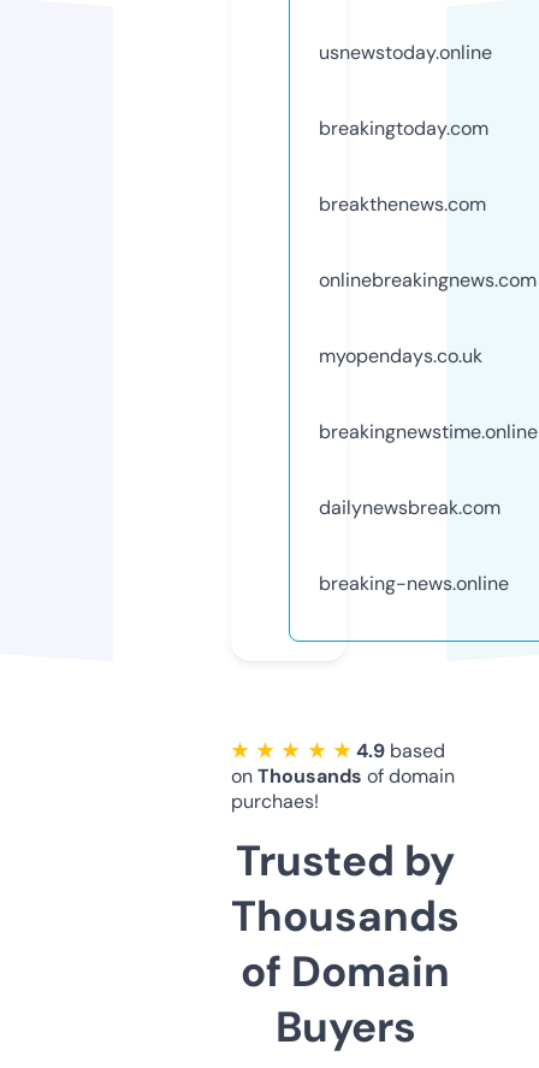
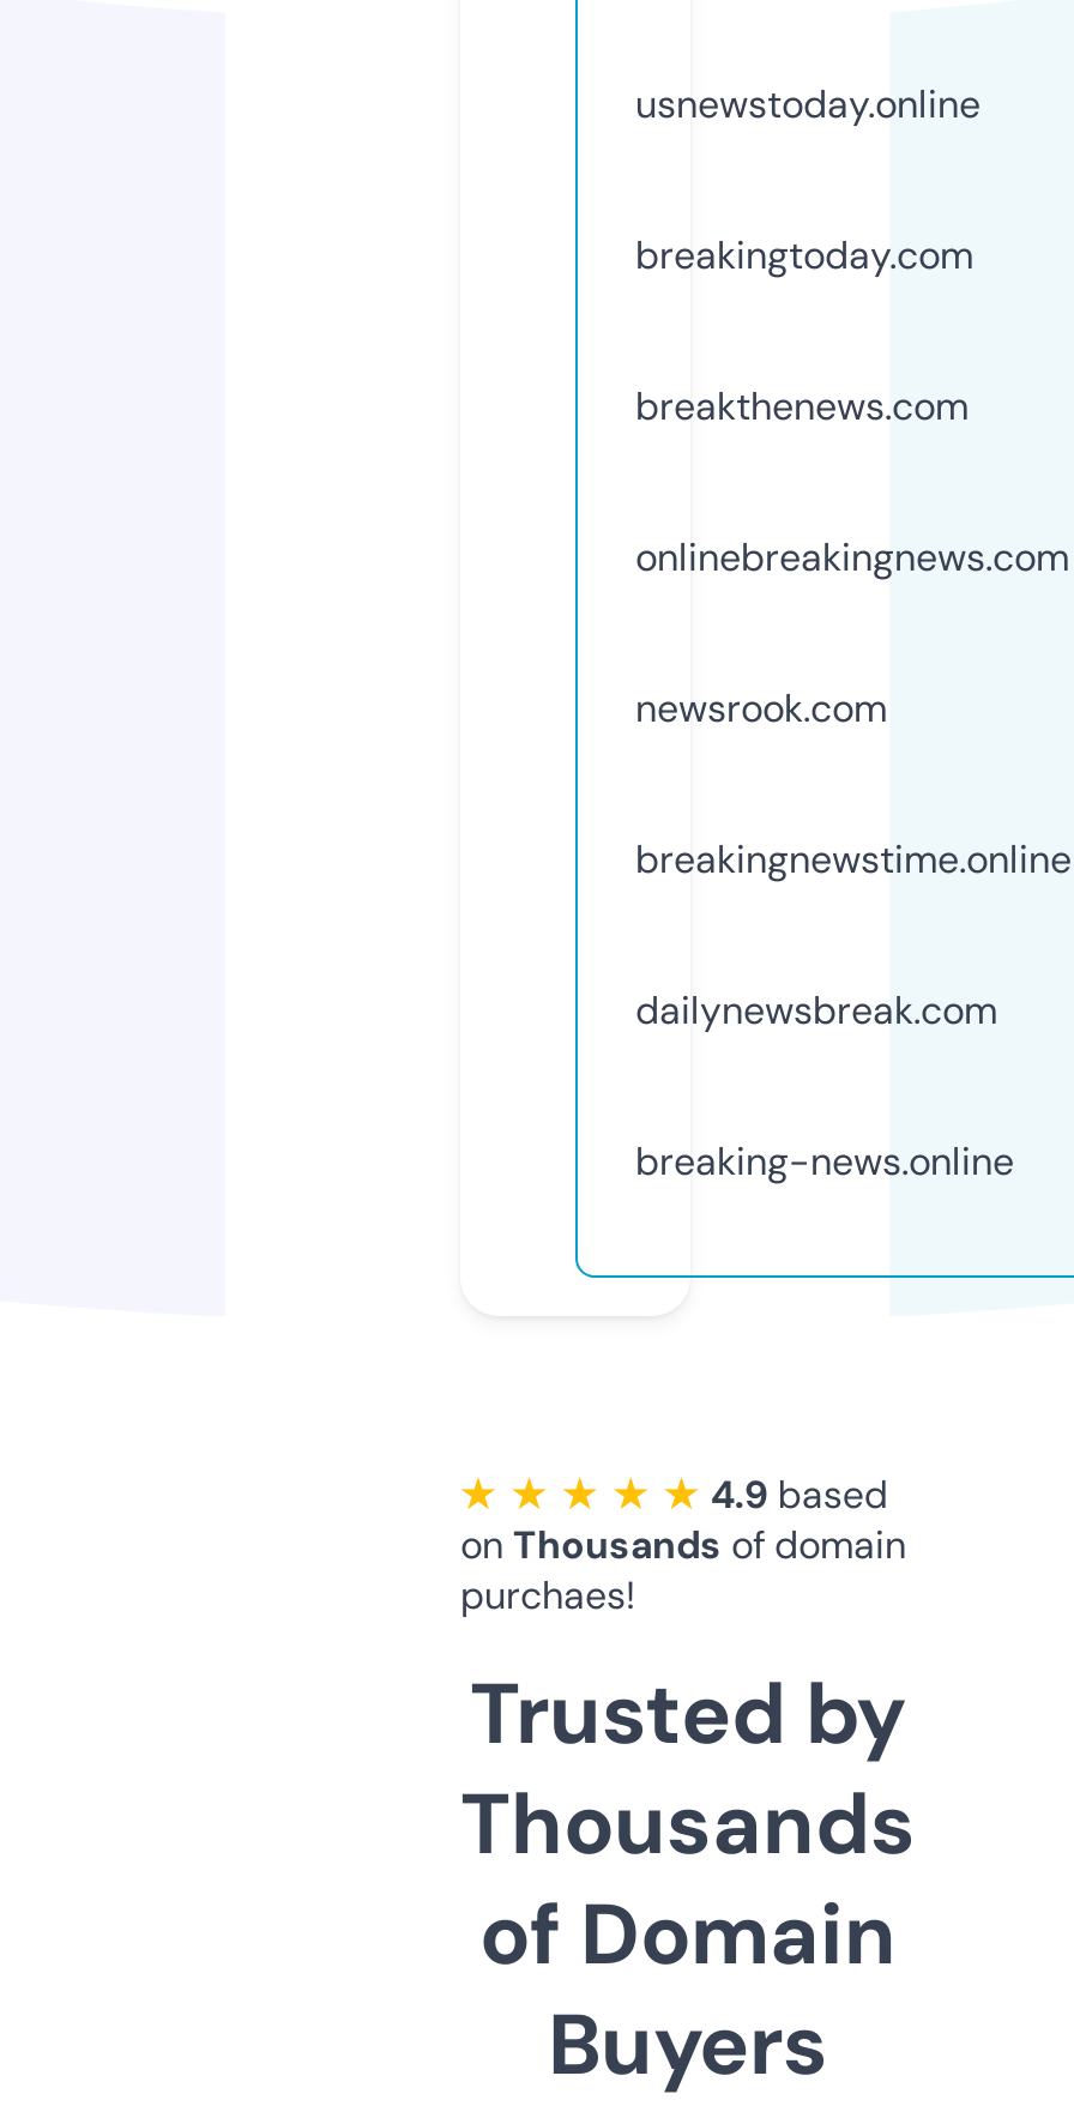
- myopendays.co.uk
+ newsrook.com
